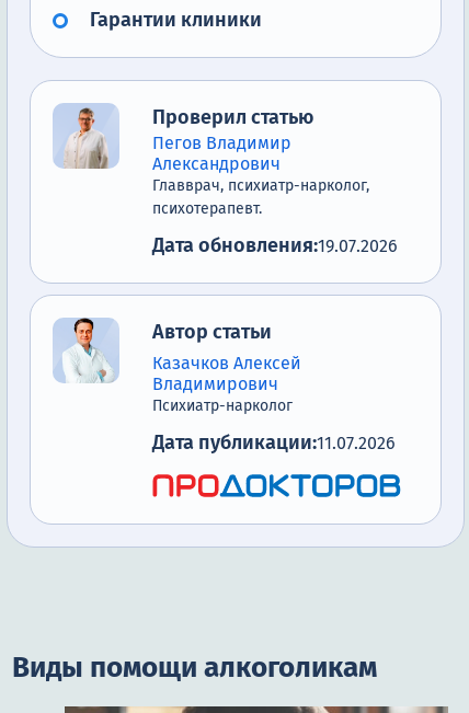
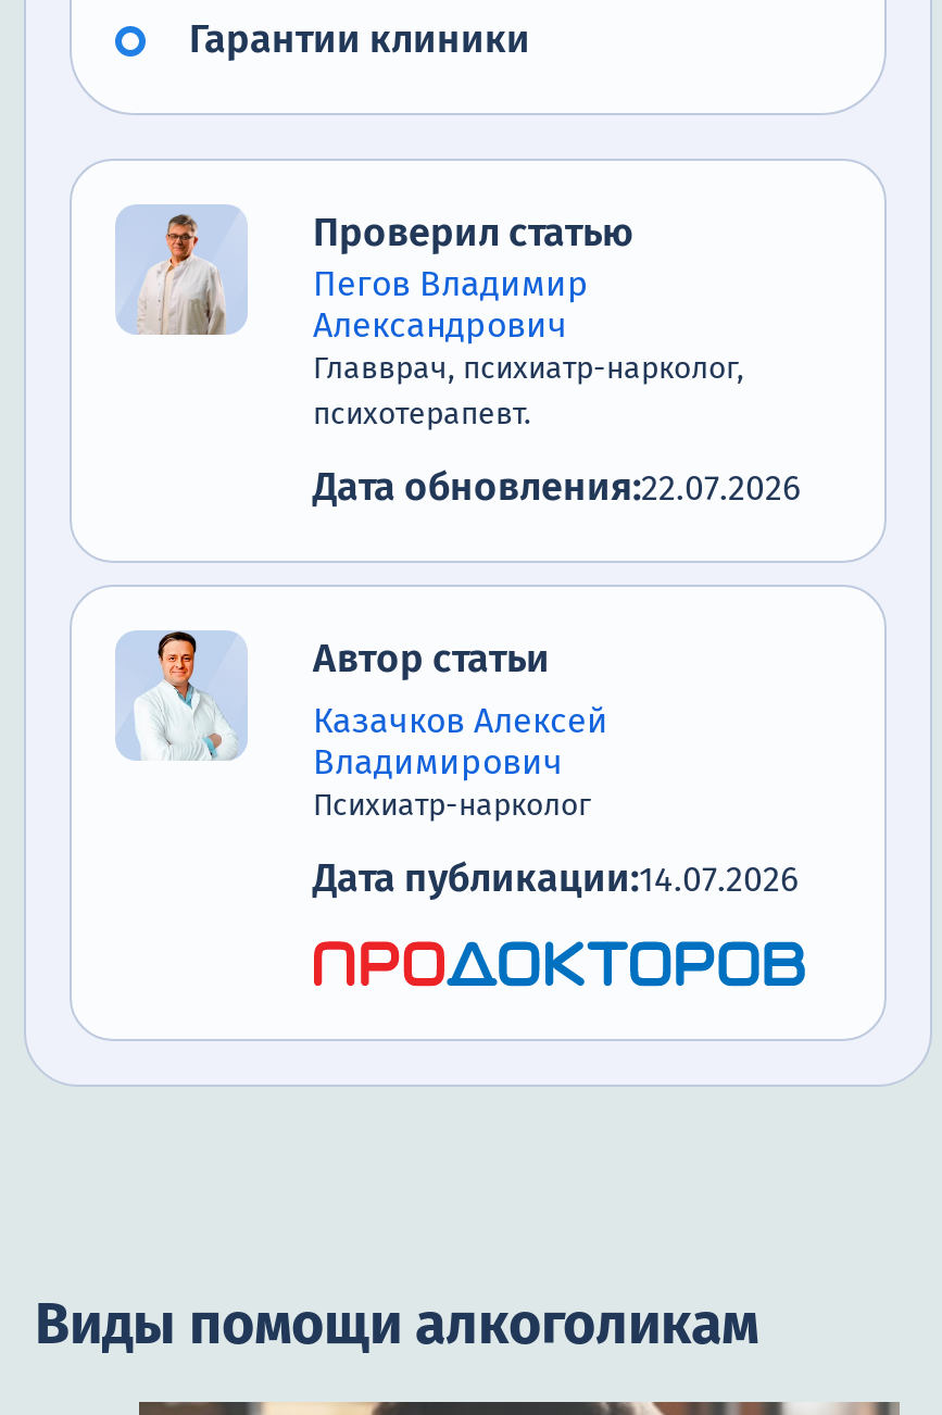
- Дата обновления:19.07.2026
+ Дата обновления:22.07.2026

- Дата публикации:11.07.2026
+ Дата публикации:14.07.2026
